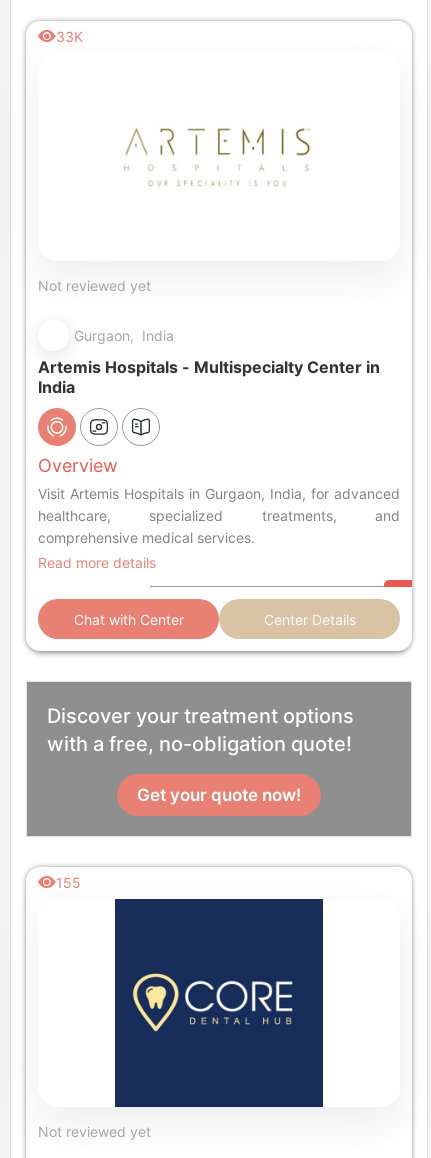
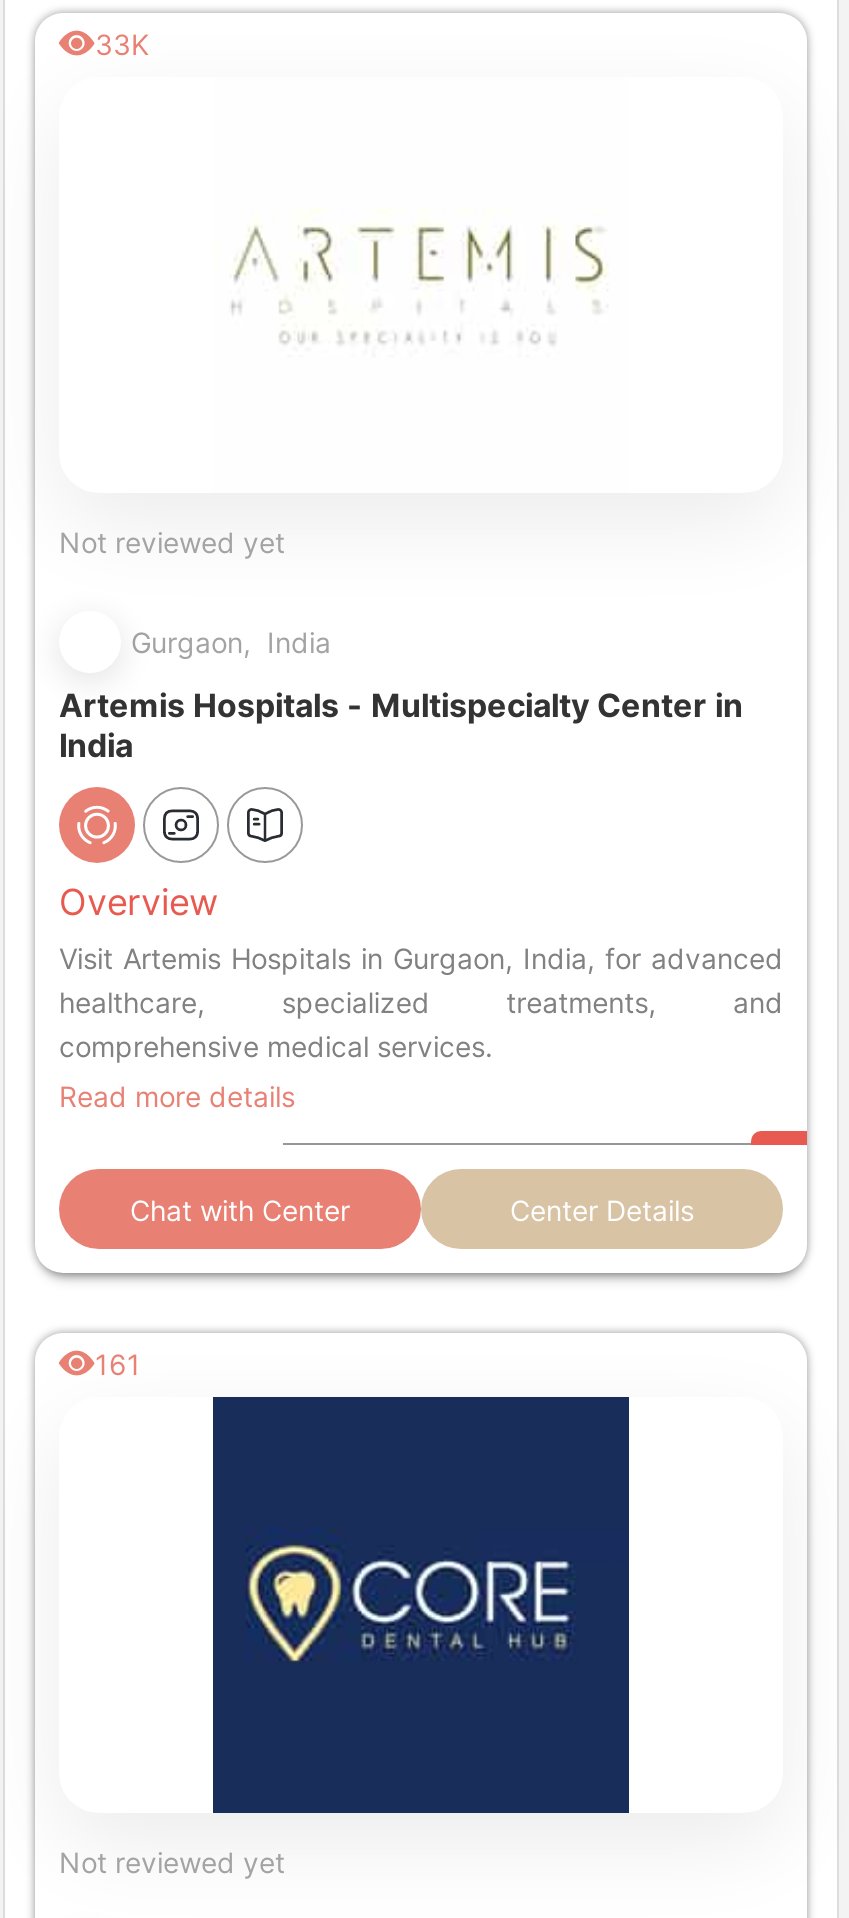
- [image]
- Discover your treatment options
- with a free, no-obligation quote!
- Get your quote now!

- 155
+ 161
